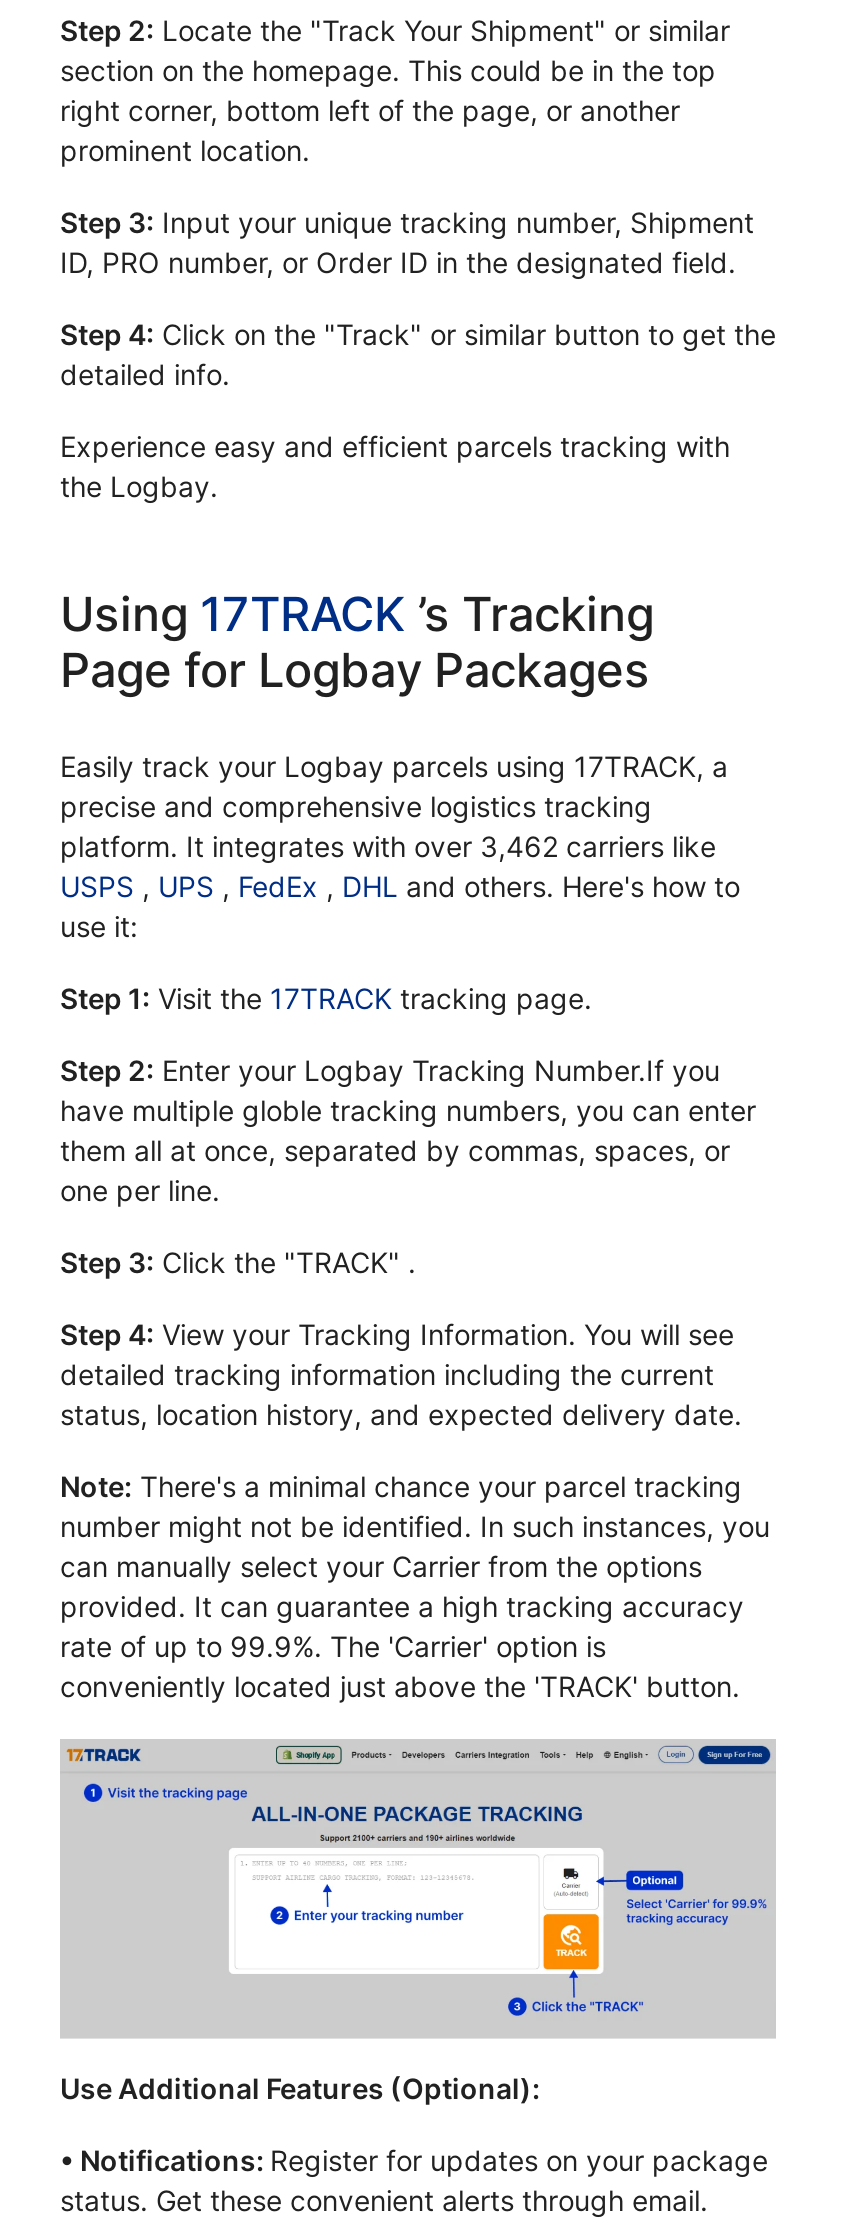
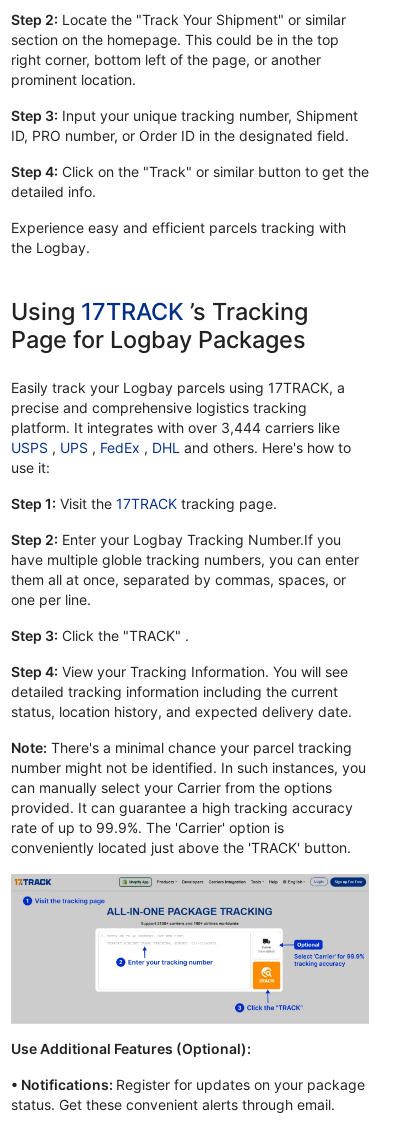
- platform. It integrates with over 3,462 carriers like
+ platform. It integrates with over 3,444 carriers like
